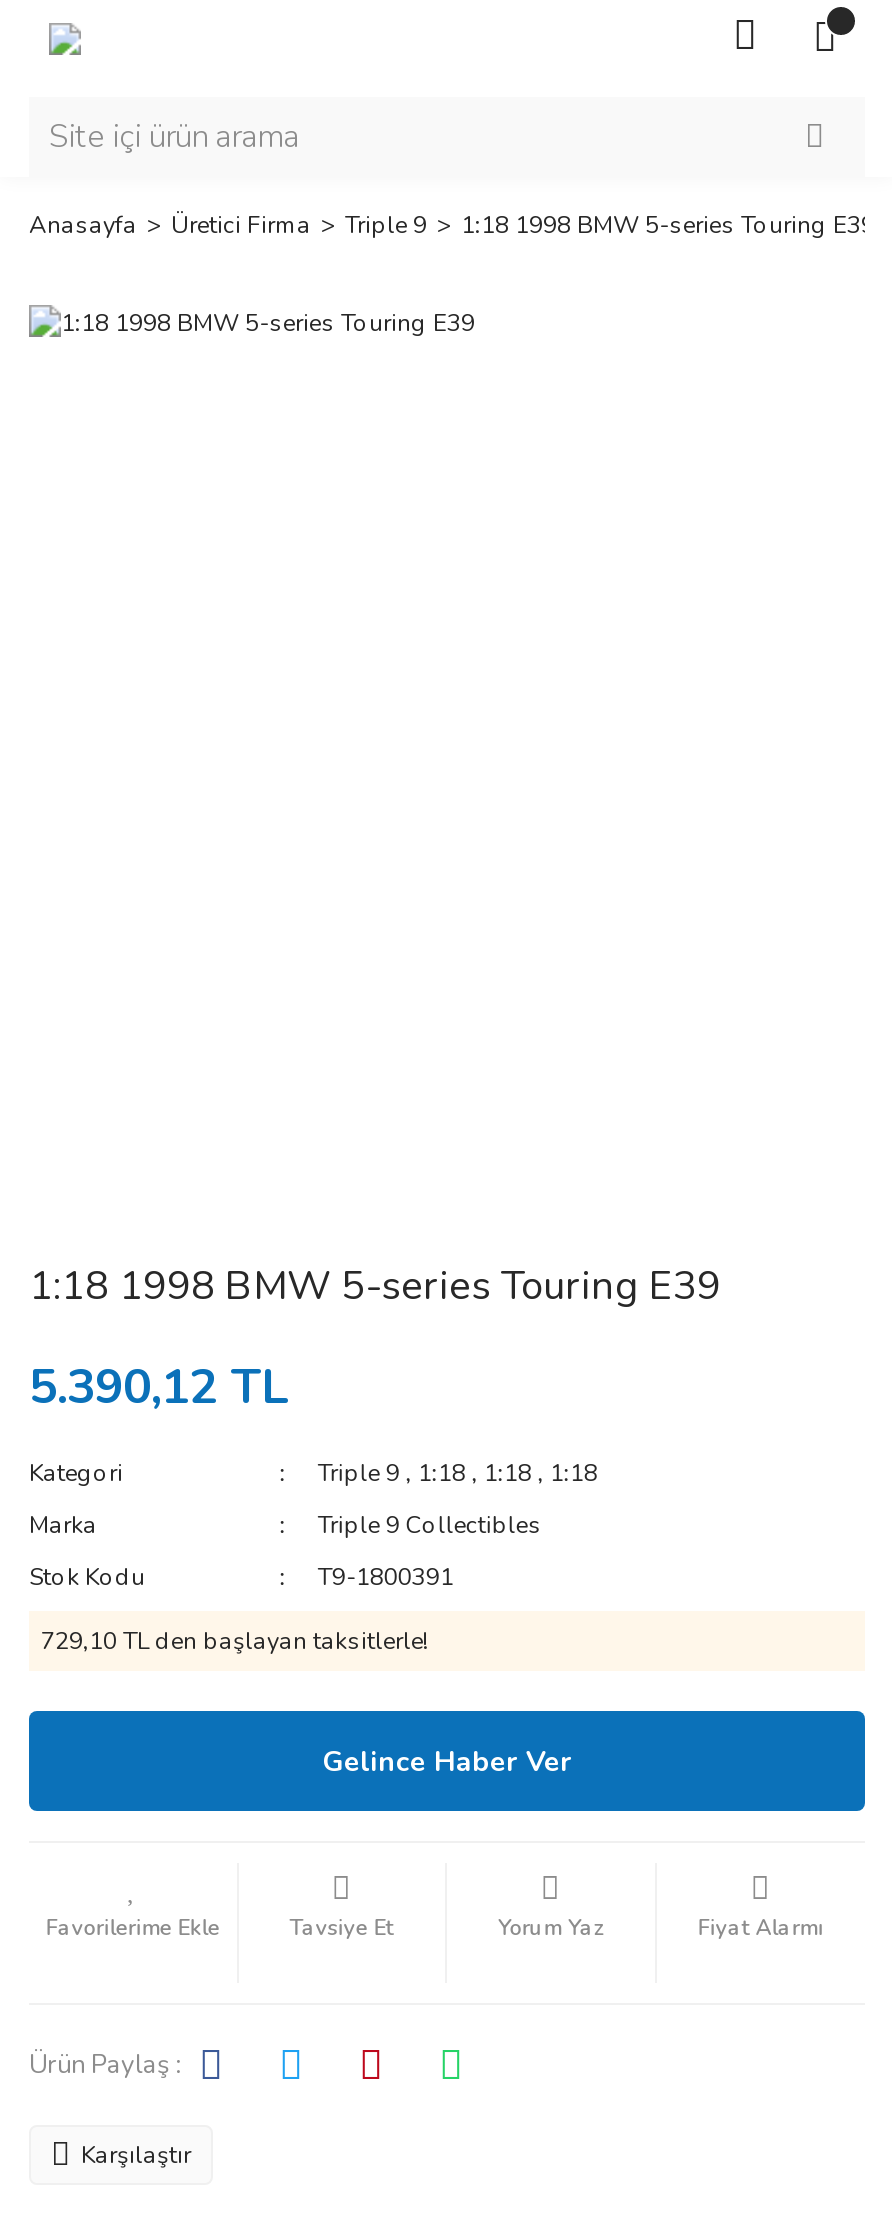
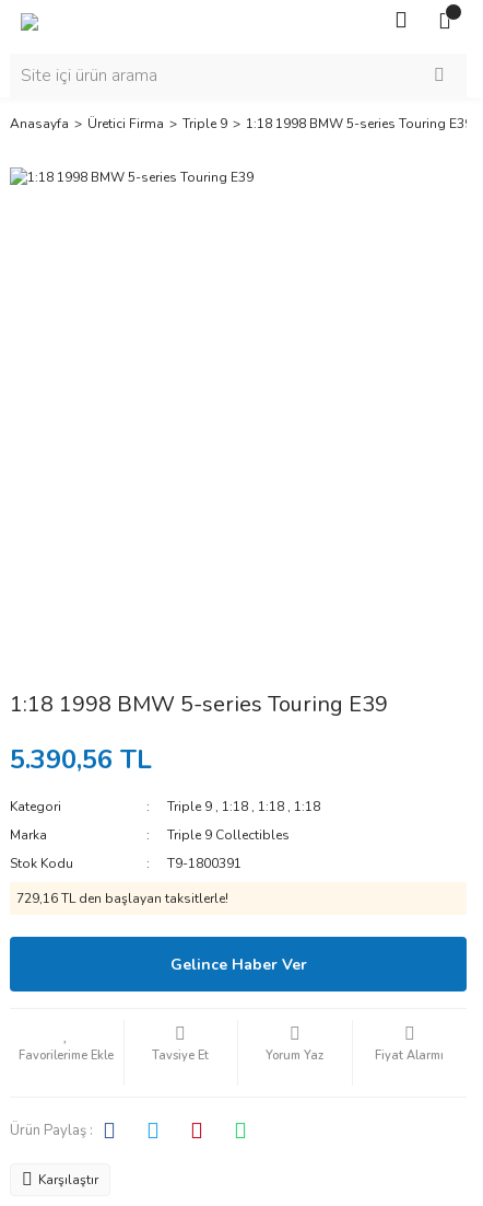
- 5.390,12 TL
+ 5.390,56 TL

- 729,10 TL den başlayan taksitlerle!
+ 729,16 TL den başlayan taksitlerle!
